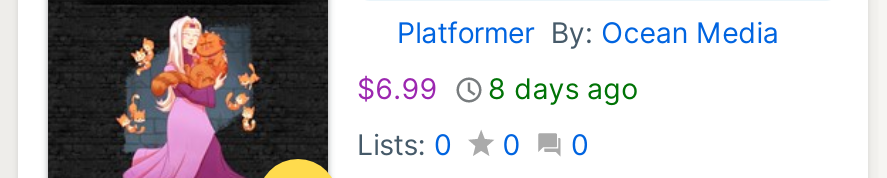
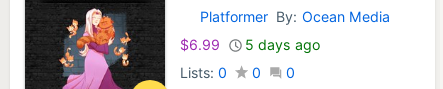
- $6.99 8 days ago
+ $6.99 5 days ago
